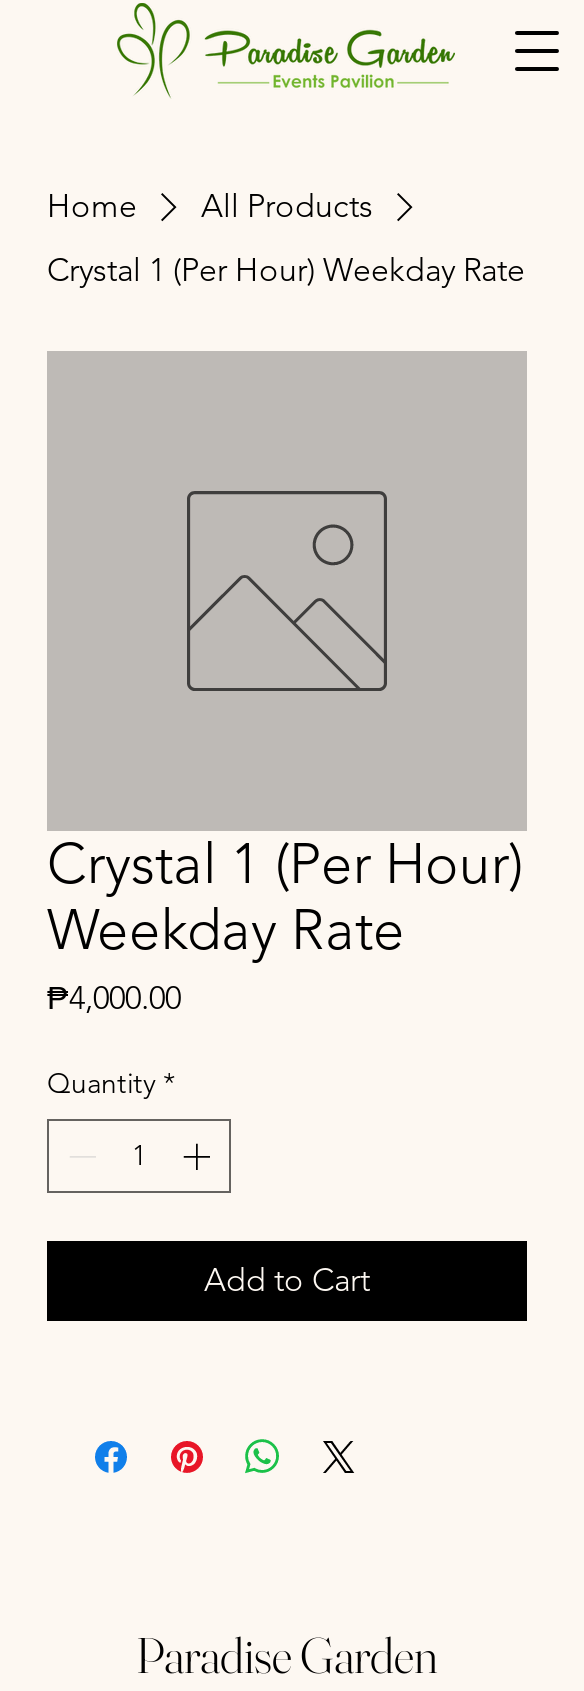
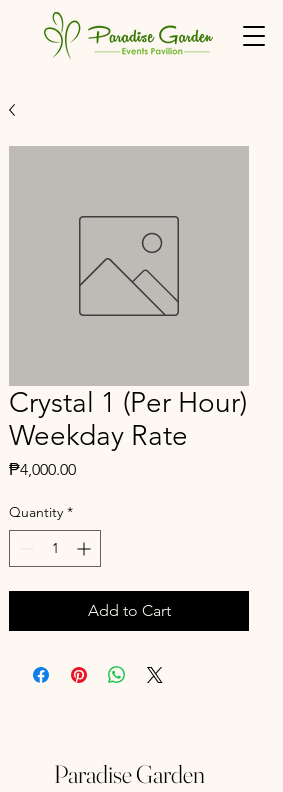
- Home
- All Products
- Crystal 1 (Per Hour) Weekday Rate
